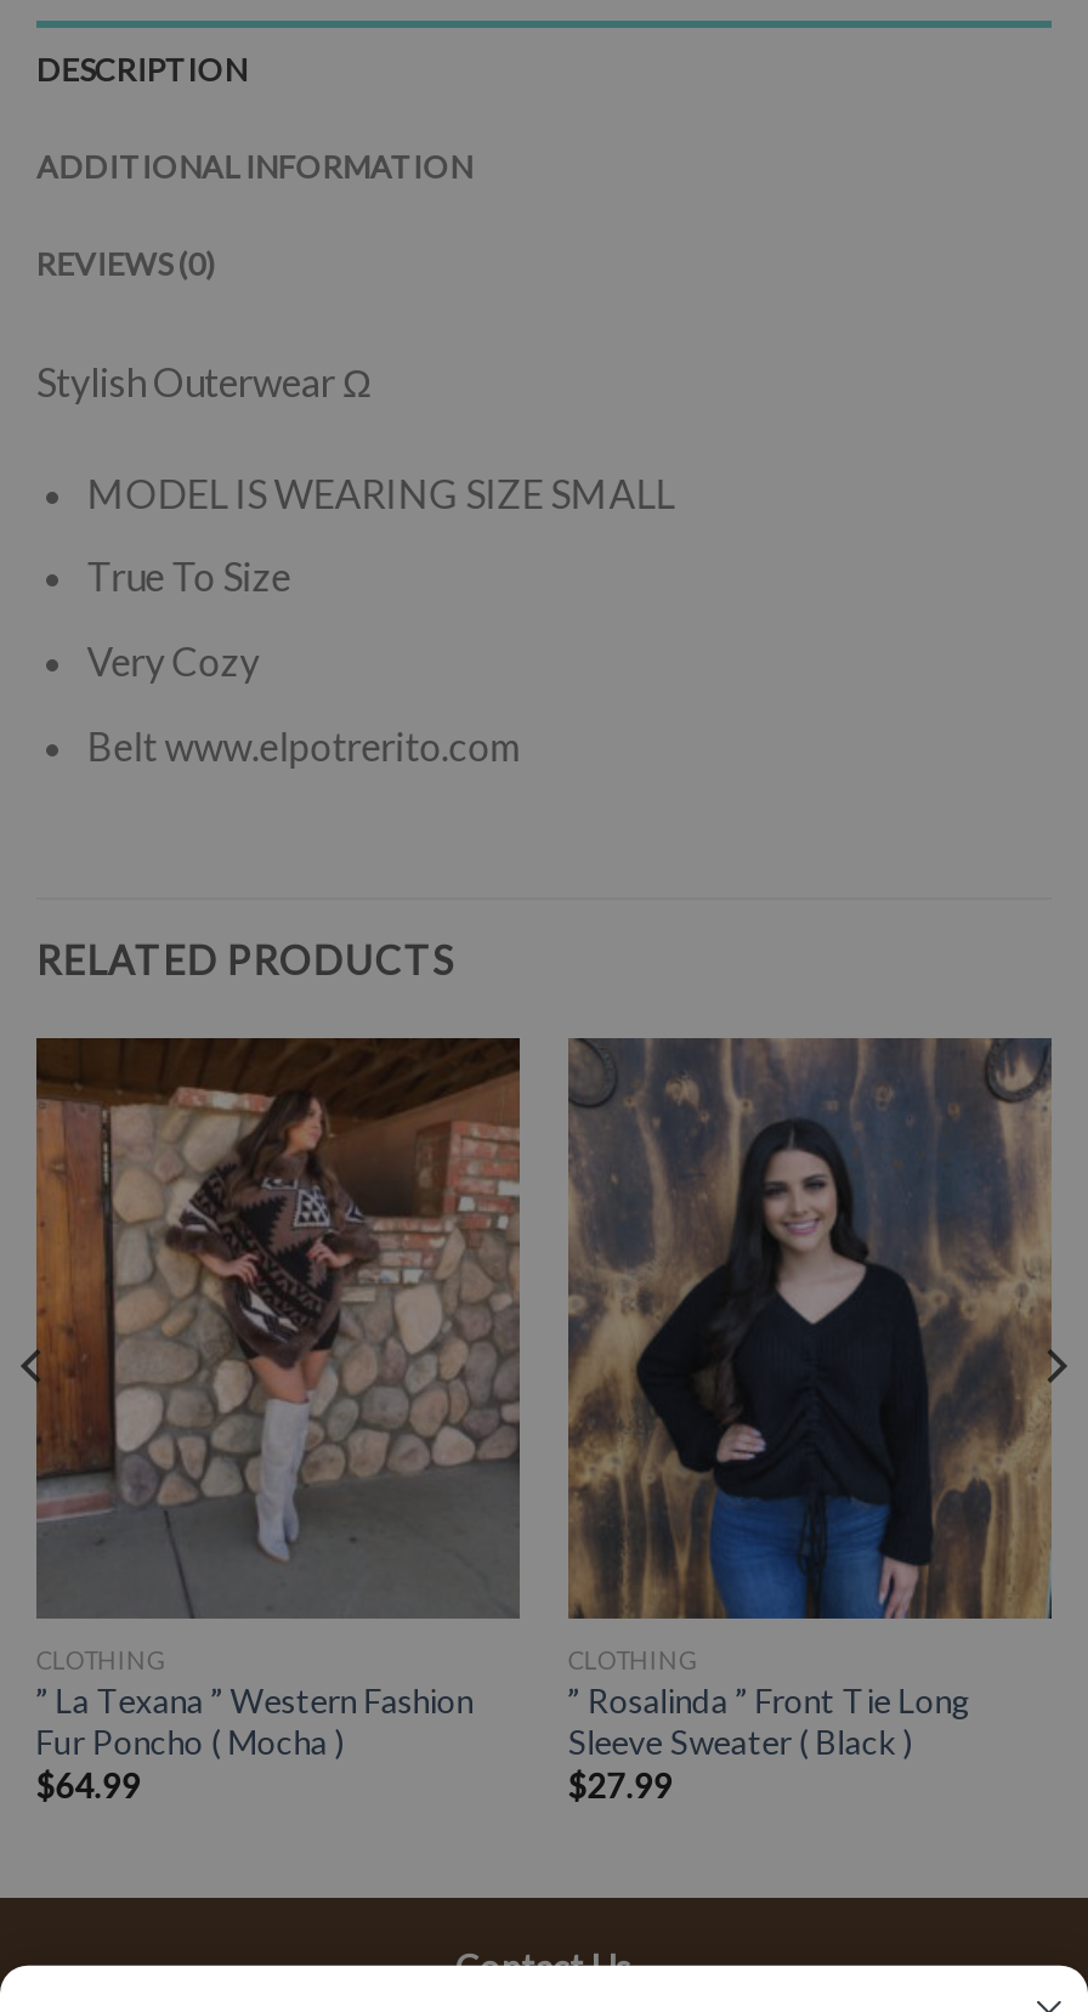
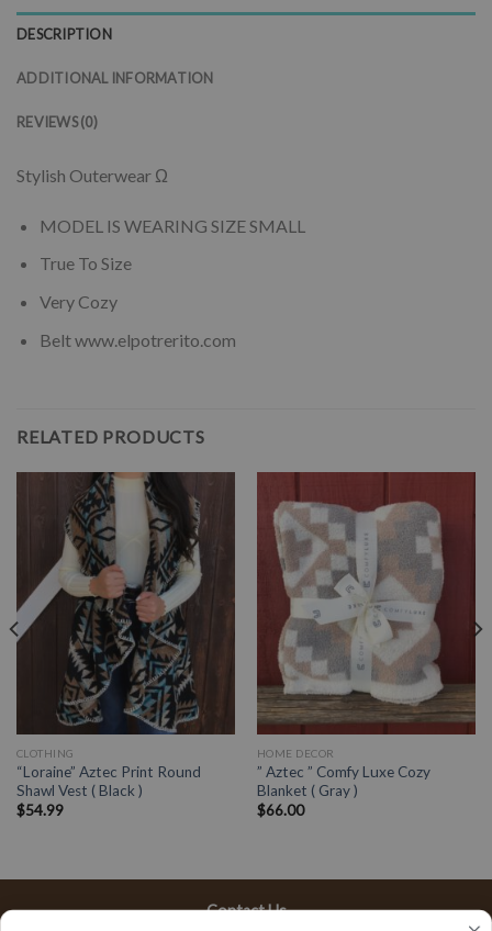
- [image]
- ” La Texana ” Western Fashion
- Fur Poncho ( Mocha )
- $64.99
+ [image]
+ “Loraine” Aztec Print Round
+ Shawl Vest ( Black )
+ $54.99

- [image]
- CLOTHING
- ” Rosalinda ” Front Tie Long
- Sleeve Sweater ( Black )
- $27.99
+ [image]
+ HOME DECOR
+ ” Aztec ” Comfy Luxe Cozy
+ Blanket ( Gray )
+ $66.00
